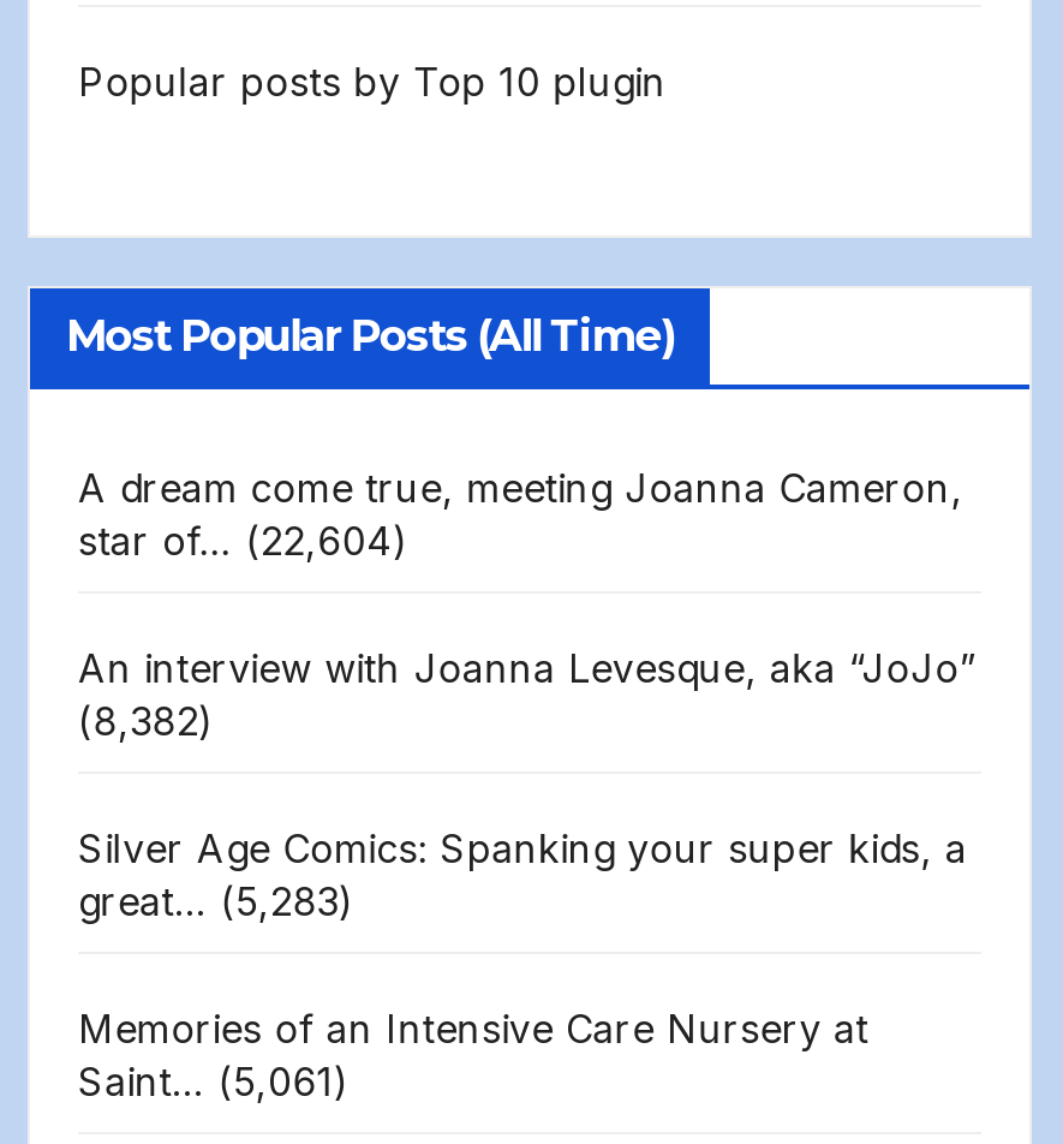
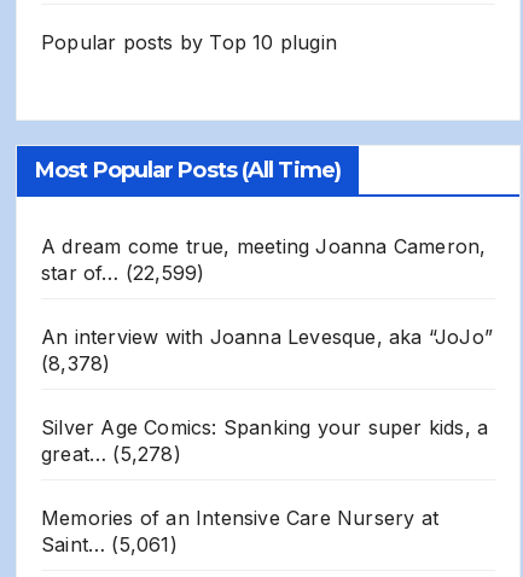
- star of… (22,604)
+ star of… (22,599)

- (8,382)
+ (8,378)

- great… (5,283)
+ great… (5,278)
